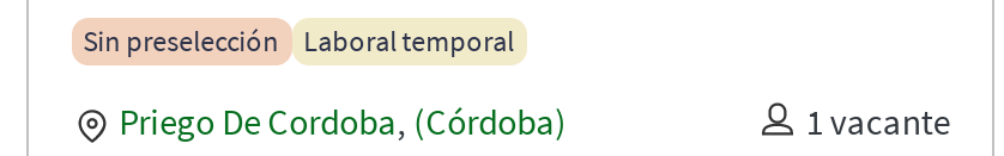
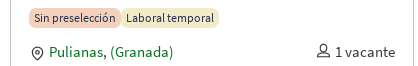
- Priego De Cordoba, (Córdoba)
+ Pulianas, (Granada)
